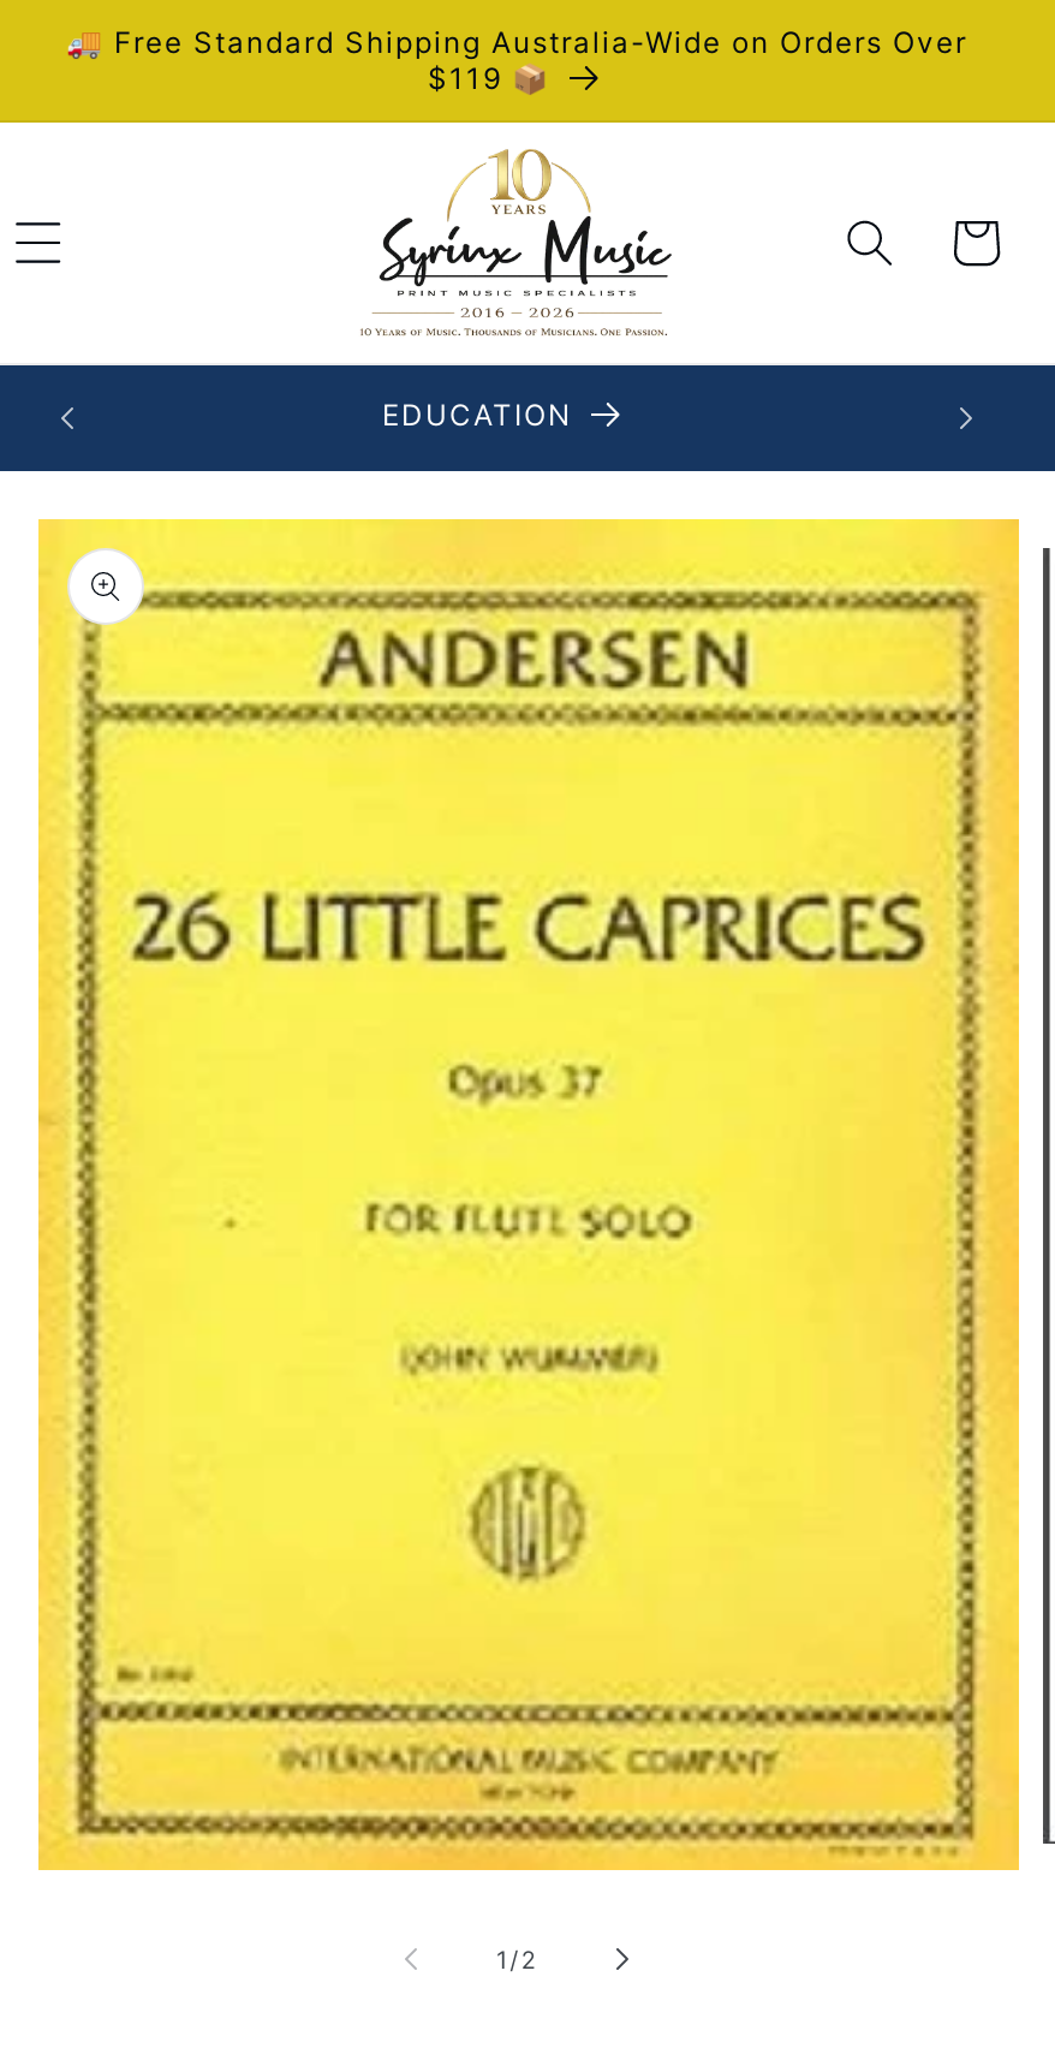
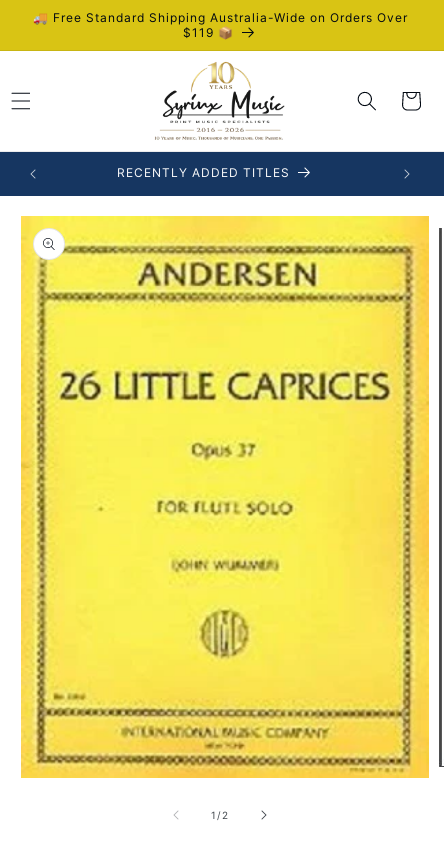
- EDUCATION
+ RECENTLY ADDED TITLES
